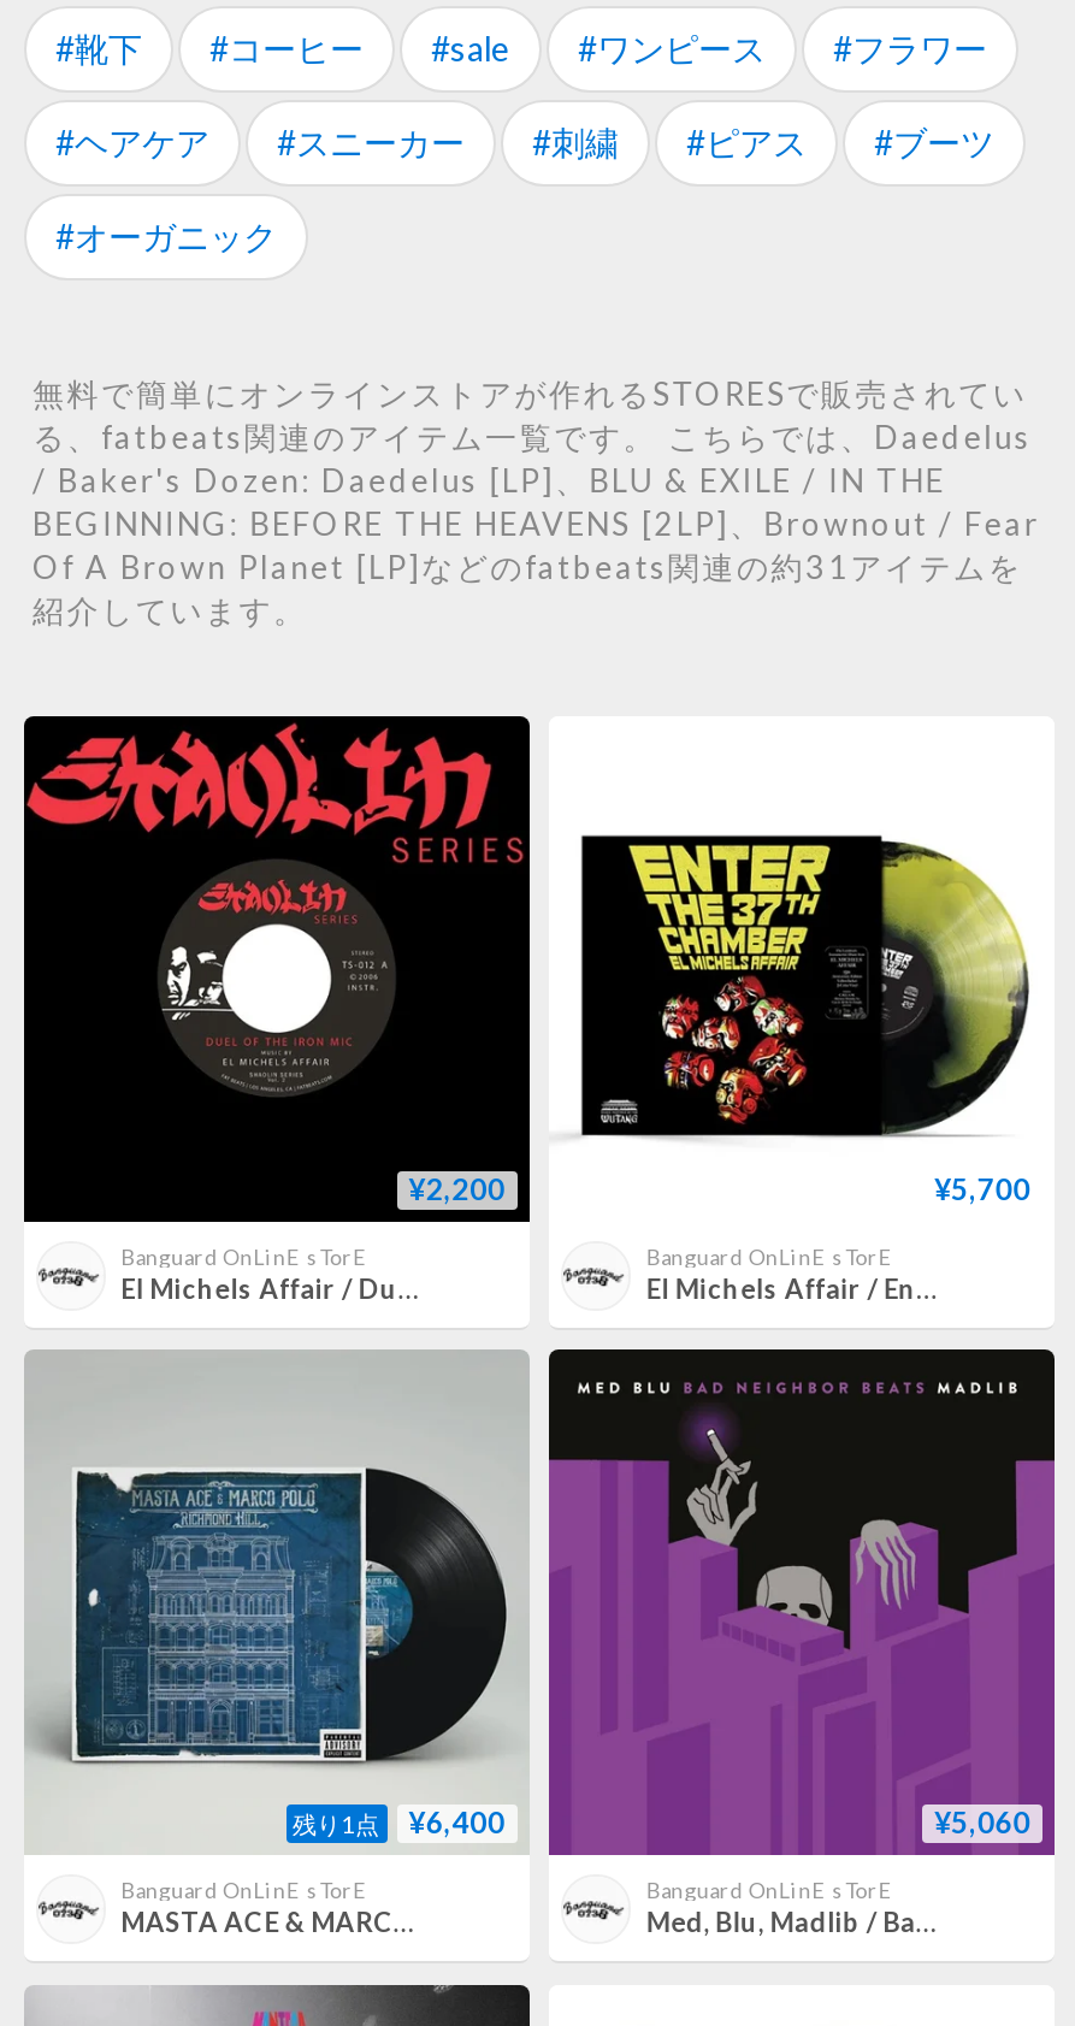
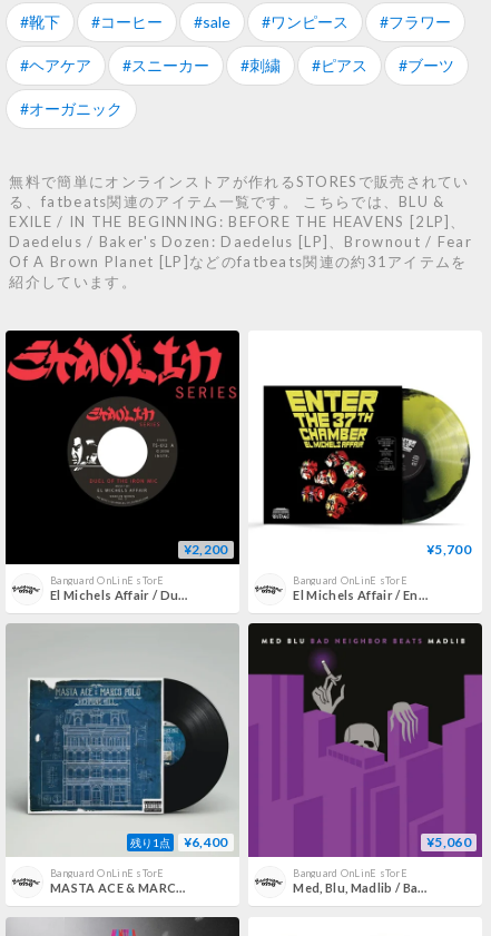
- る、fatbeats関連のアイテム一覧です。 こちらでは、Daedelus
- / Baker's Dozen: Daedelus [LP]、BLU & EXILE / IN THE
- BEGINNING: BEFORE THE HEAVENS [2LP]、Brownout / Fear
+ る、fatbeats関連のアイテム一覧です。 こちらでは、BLU &
+ EXILE / IN THE BEGINNING: BEFORE THE HEAVENS [2LP]、
+ Daedelus / Baker's Dozen: Daedelus [LP]、Brownout / Fear
